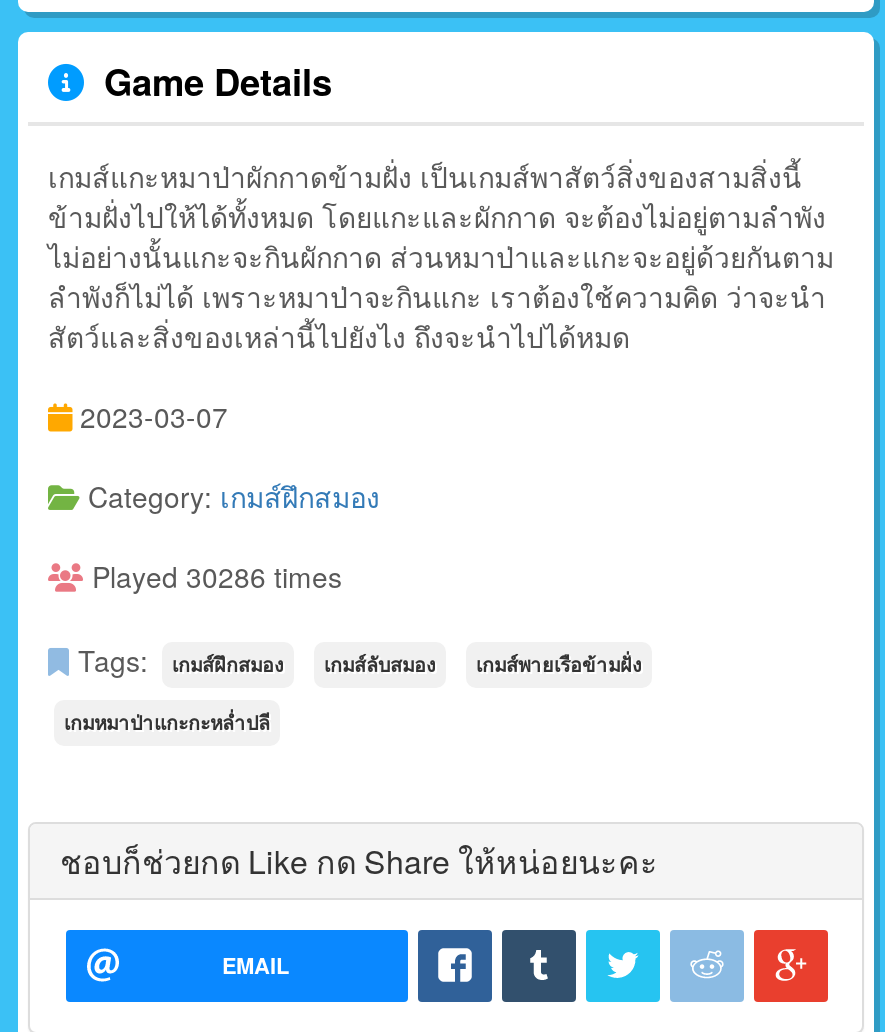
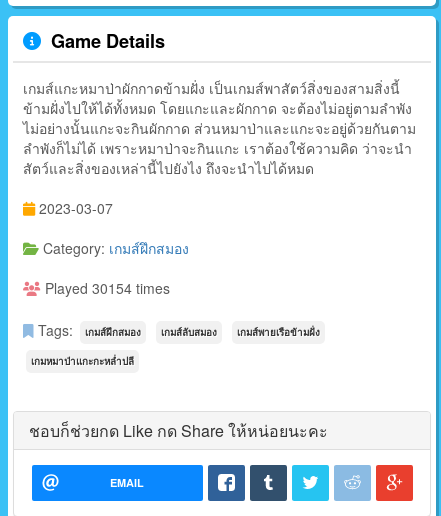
- Played 30286 times
+ Played 30154 times
